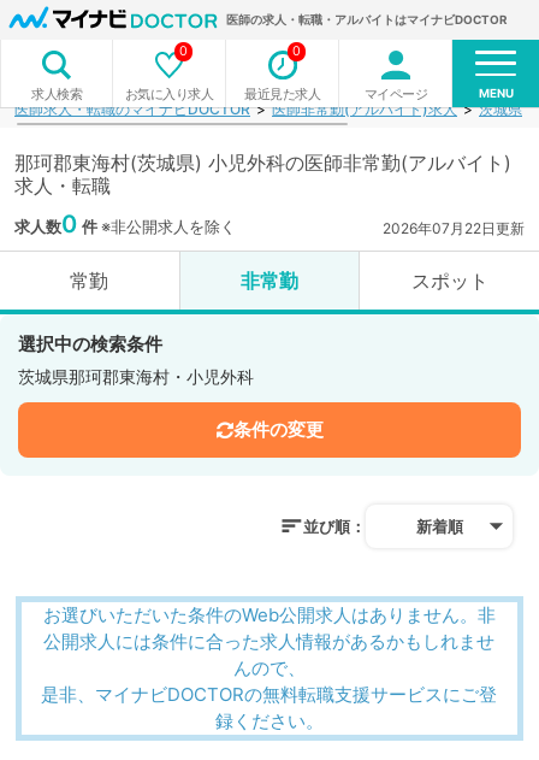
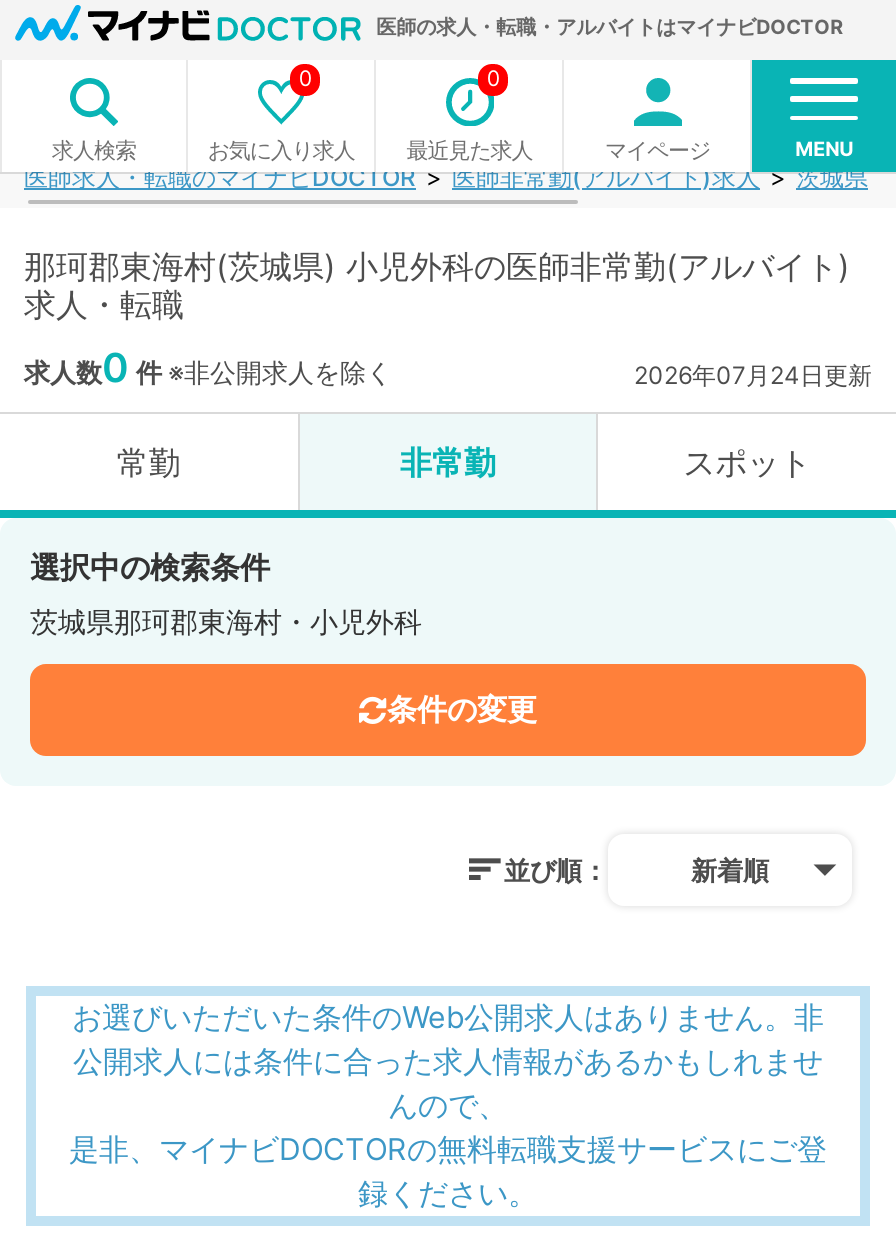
- 2026年07月22日更新
+ 2026年07月24日更新
